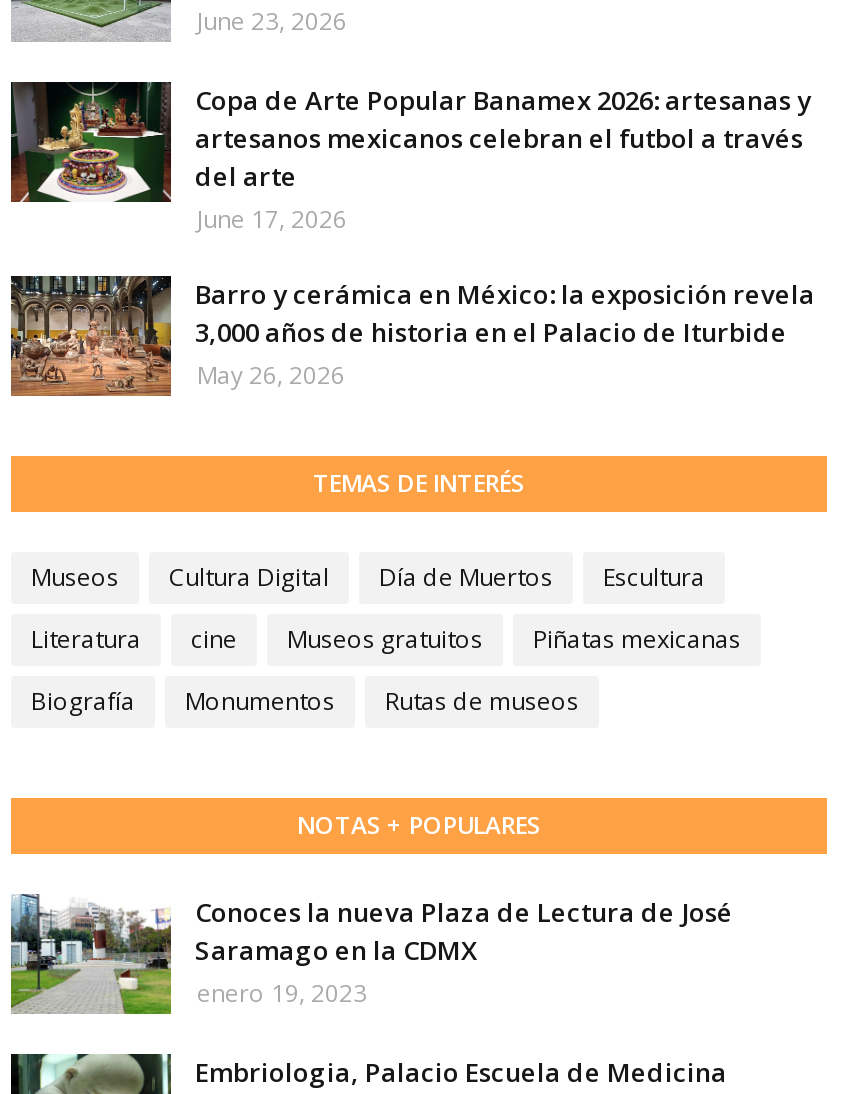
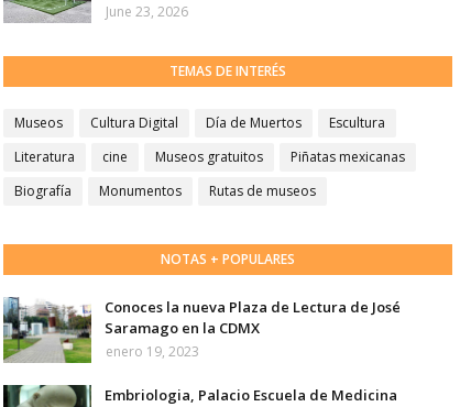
- [image]
- Copa de Arte Popular Banamex 2026: artesanas y
- artesanos mexicanos celebran el futbol a través
- del arte
- June 17, 2026
- Barro y cerámica en México: la exposición revela
- 3,000 años de historia en el Palacio de Iturbide
- May 26, 2026

- [image]
